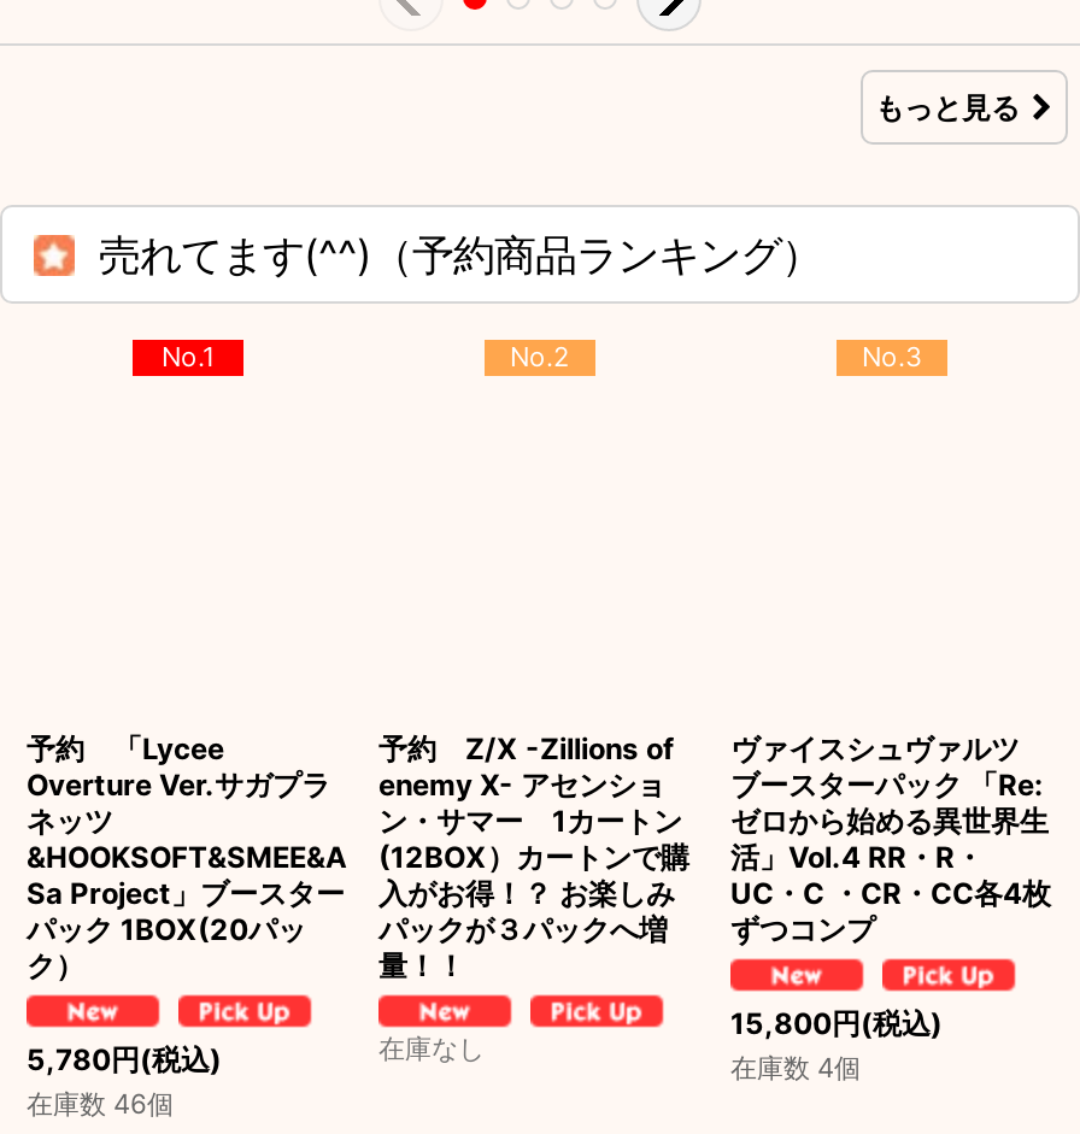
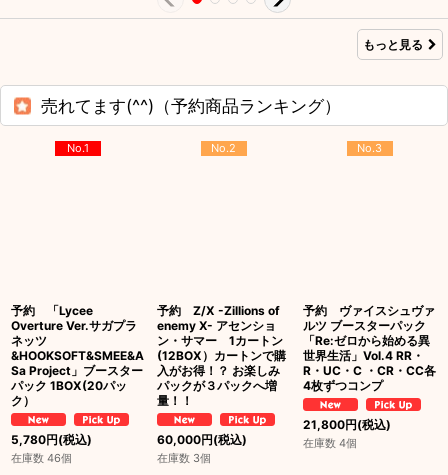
- ヴァイスシュヴァルツ
- ブースターパック 「Re:
- ゼロから始める異世界生
- 活」Vol.4 RR・R・
- UC・C ・CR・CC各4枚
- ずつコンプ
+ 予約 ヴァイスシュヴァ
+ ルツ ブースターパック
+ 「Re:ゼロから始める異
+ 世界生活」Vol.4 RR・
+ R・UC・C ・CR・CC各
+ 4枚ずつコンプ

- 15,800円(税込)
+ 21,800円(税込)

- 在庫なし
+ 60,000円(税込)
+ 在庫数 3個
